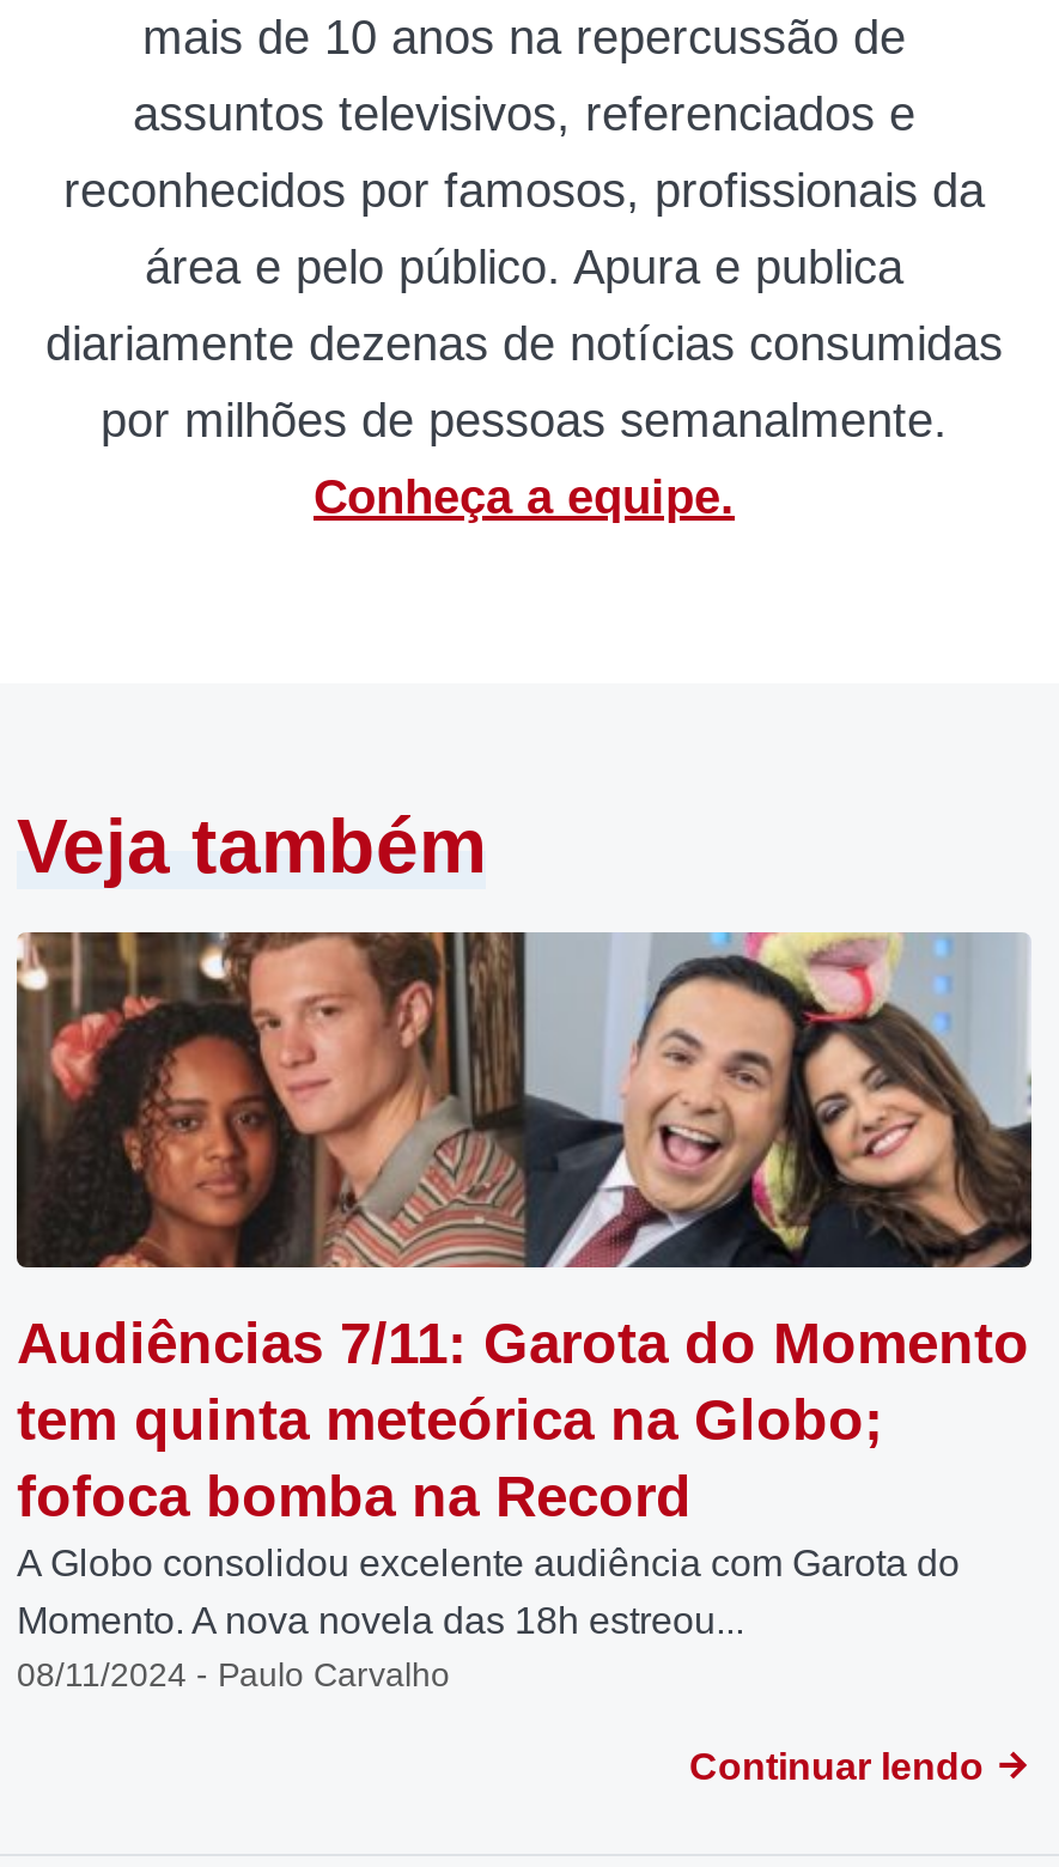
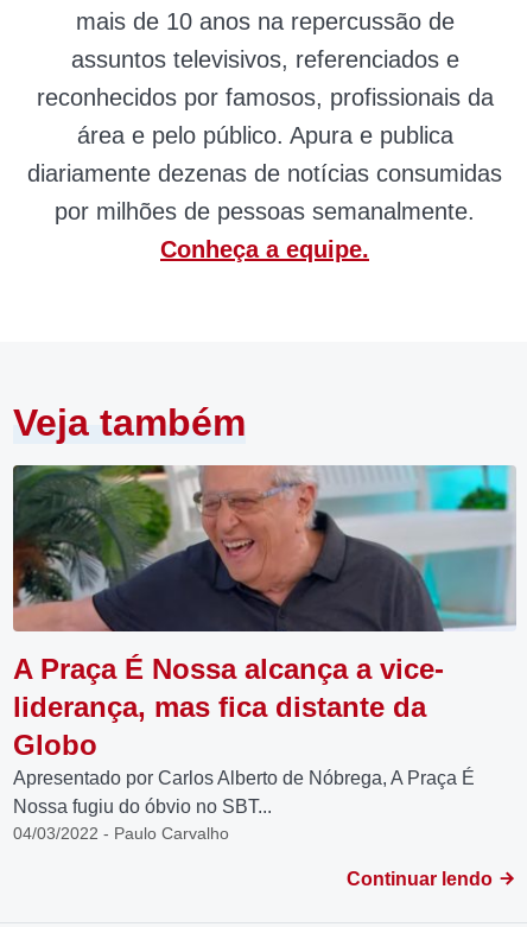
- [image]
- Audiências 7/11: Garota do Momento
- tem quinta meteórica na Globo;
- fofoca bomba na Record
- A Globo consolidou excelente audiência com Garota do
- Momento. A nova novela das 18h estreou...
- 08/11/2024 - Paulo Carvalho
+ [image]
+ A Praça É Nossa alcança a vice-
+ liderança, mas fica distante da
+ Globo
+ Apresentado por Carlos Alberto de Nóbrega, A Praça É
+ Nossa fugiu do óbvio no SBT...
+ 04/03/2022 - Paulo Carvalho
